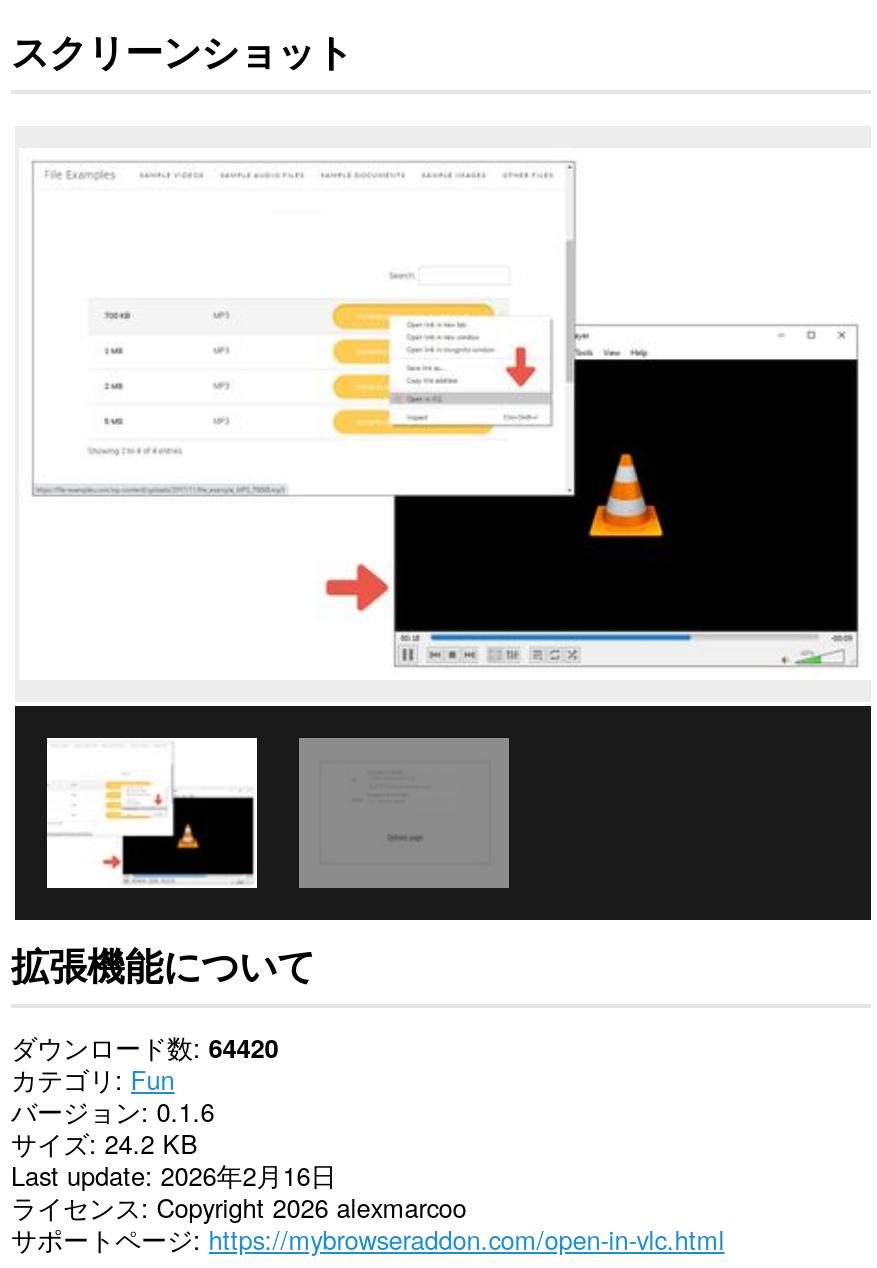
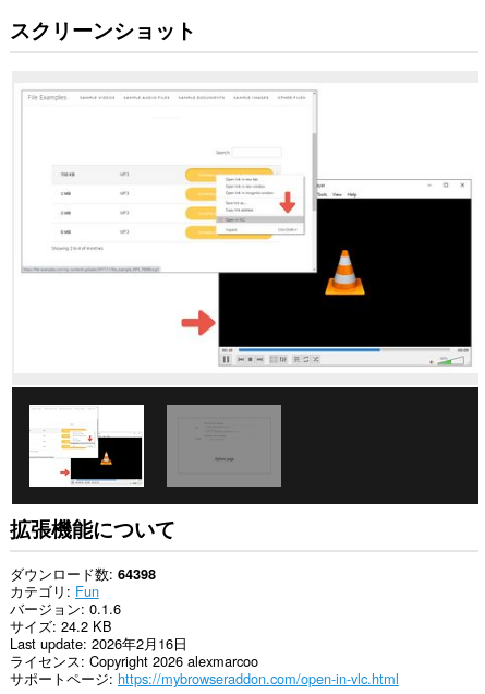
- ダウンロード数 64420
+ ダウンロード数 64398
